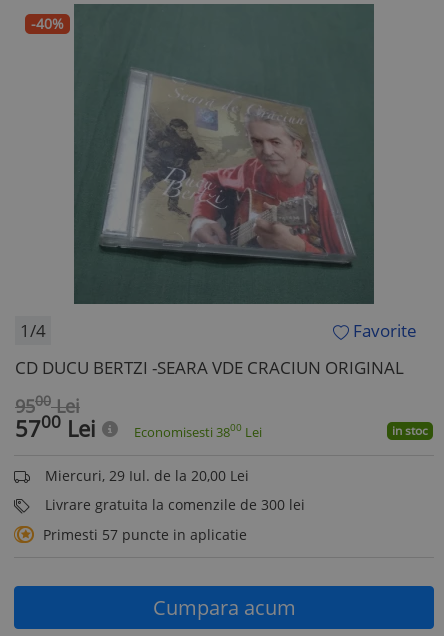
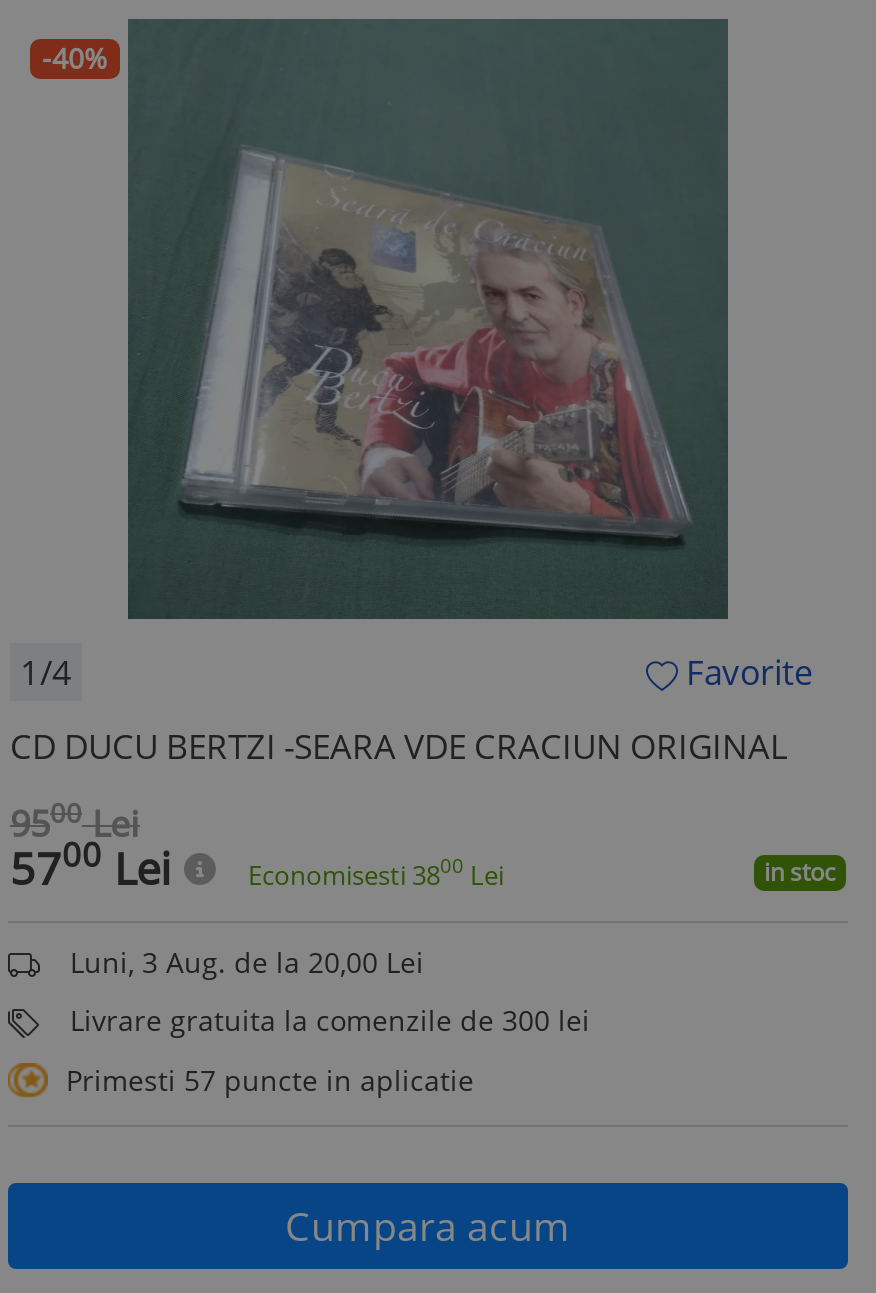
- Miercuri, 29 Iul. de la 20,00 Lei
+ Luni, 3 Aug. de la 20,00 Lei
